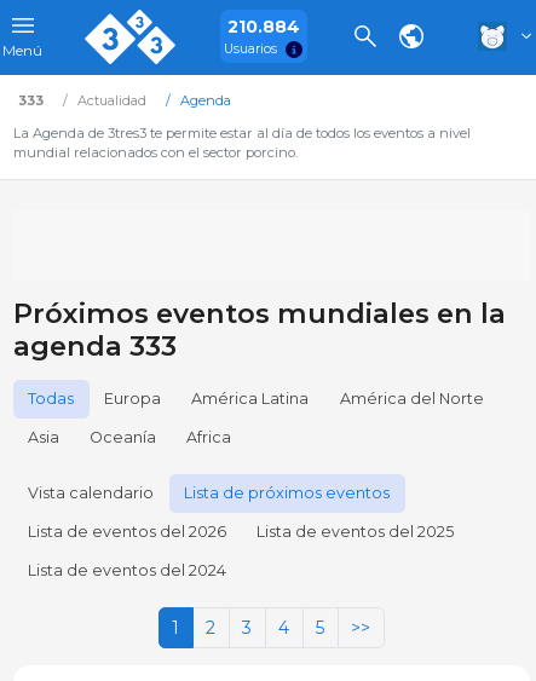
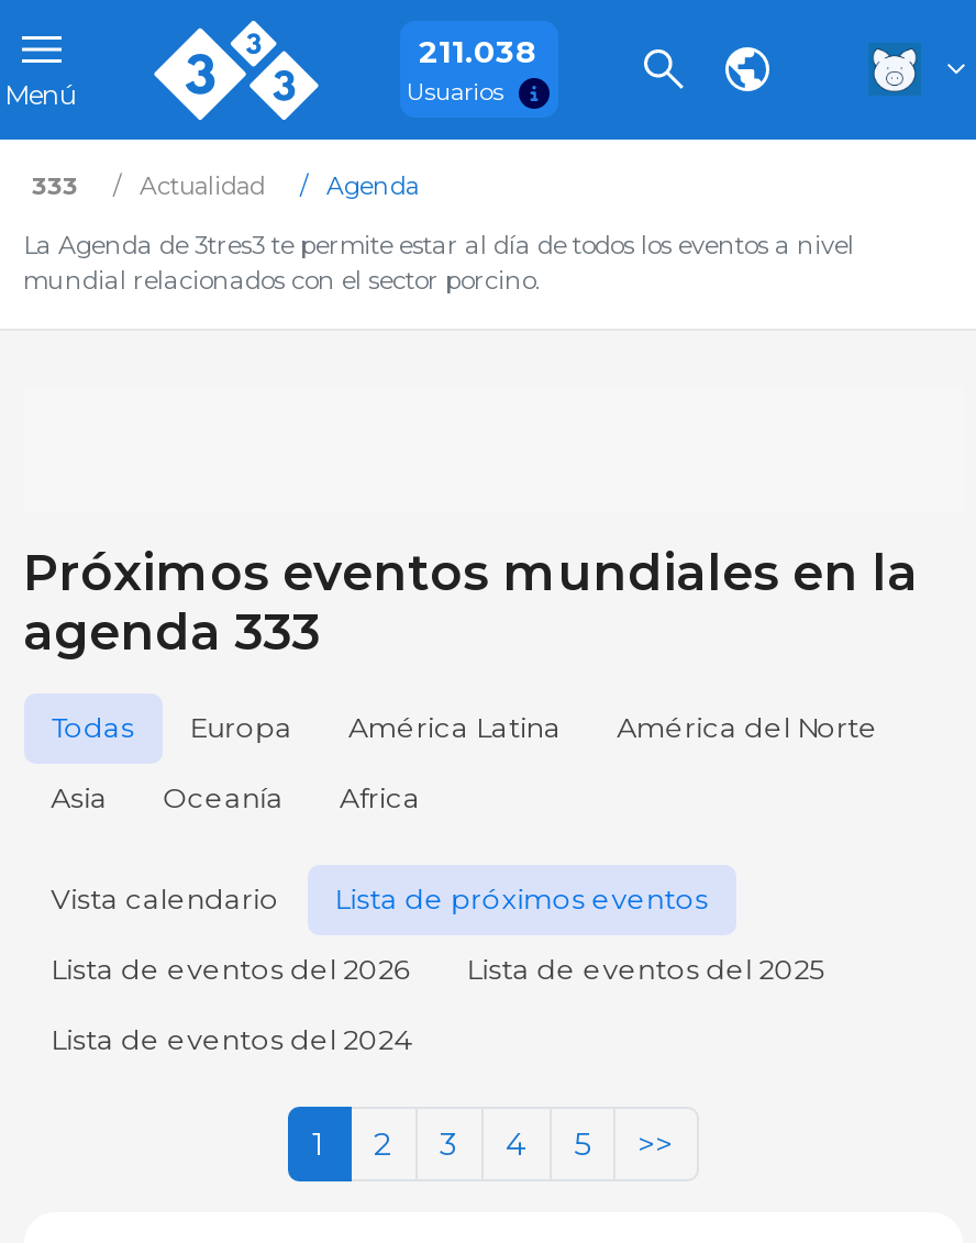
- 210.884
+ 211.038
